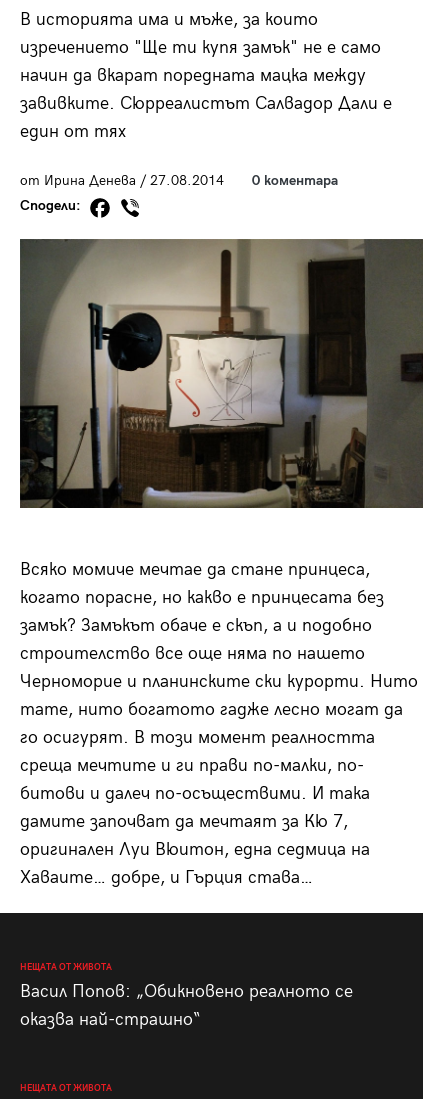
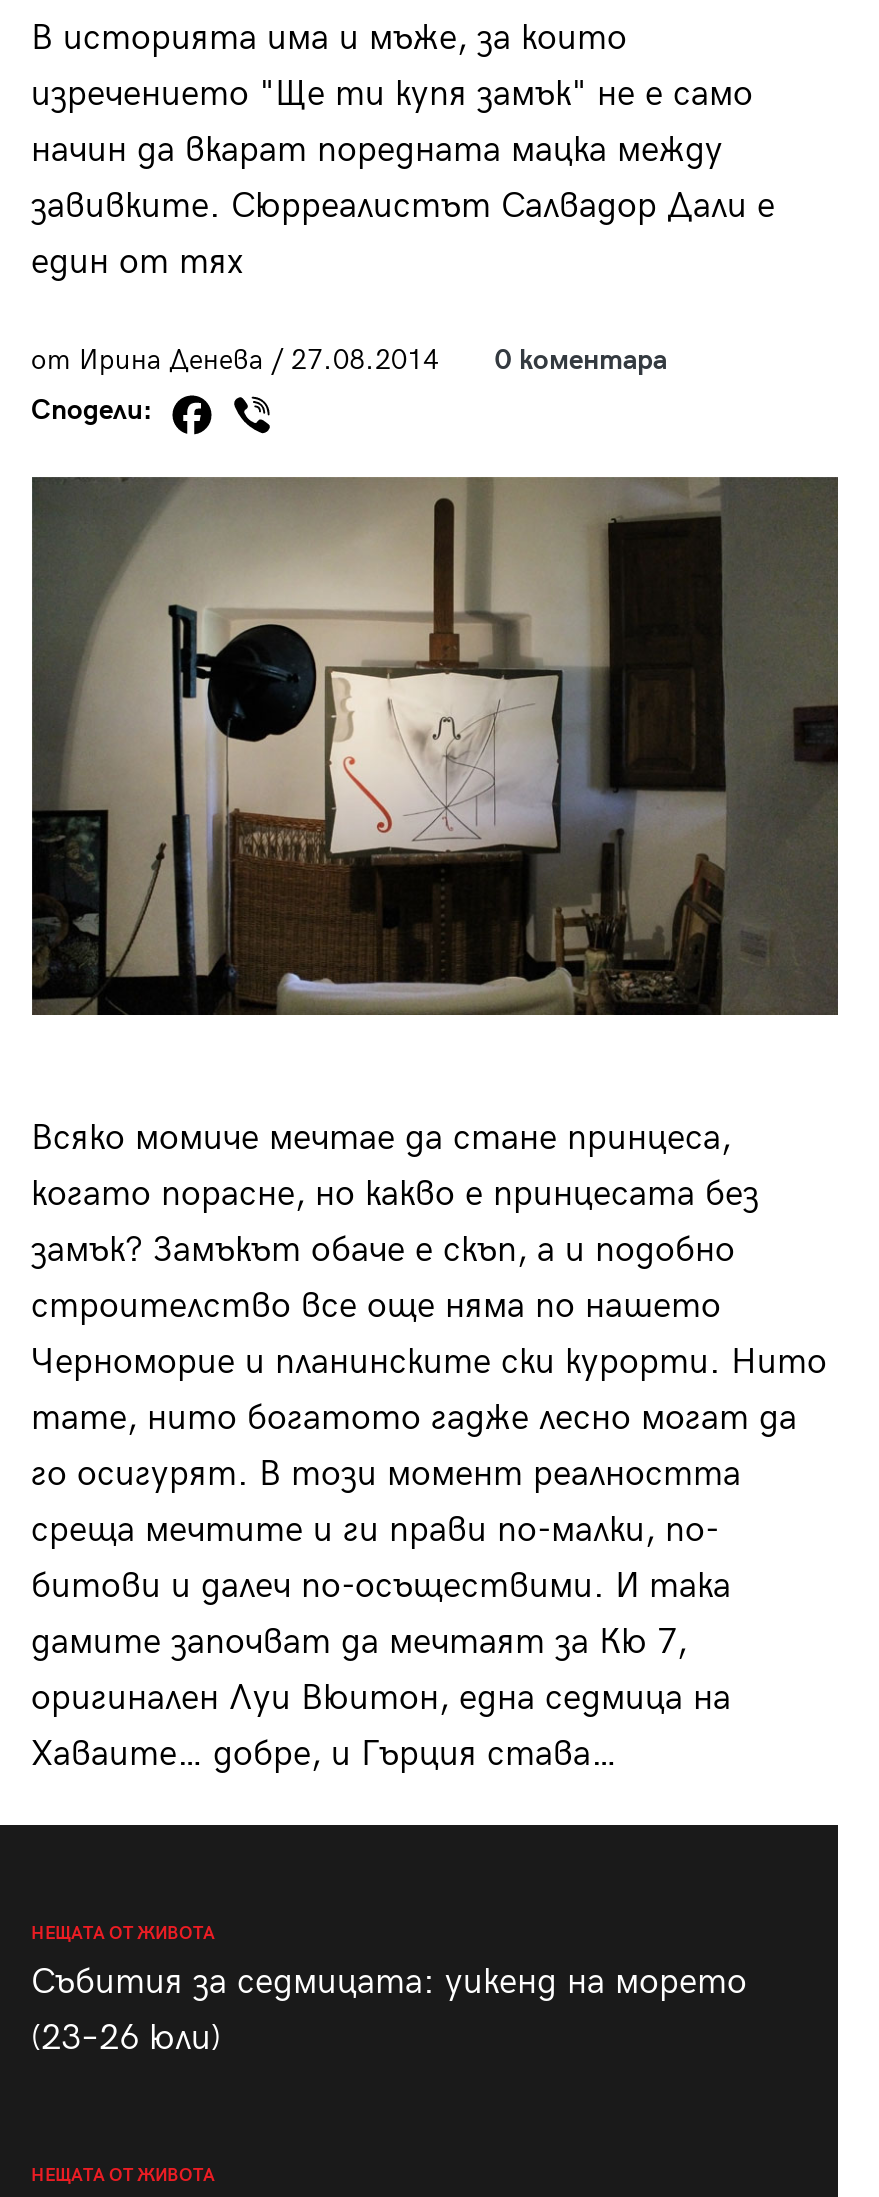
- Васил Попов: „Обикновено реалното се
- оказва най-страшно“
+ Събития за седмицата: уикенд на морето
+ (23–26 юли)
